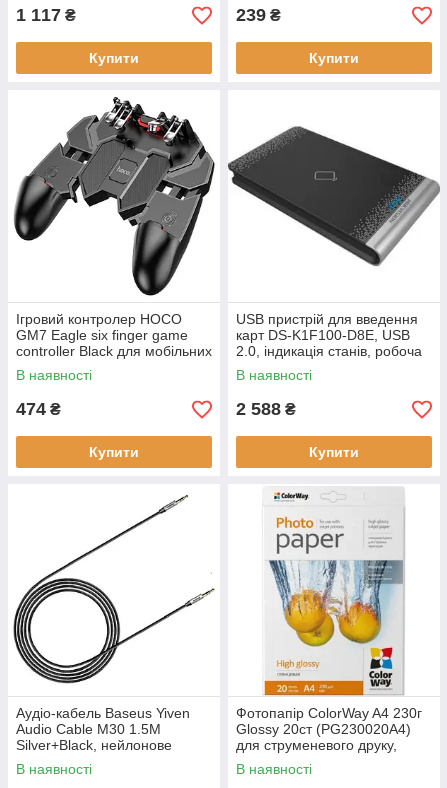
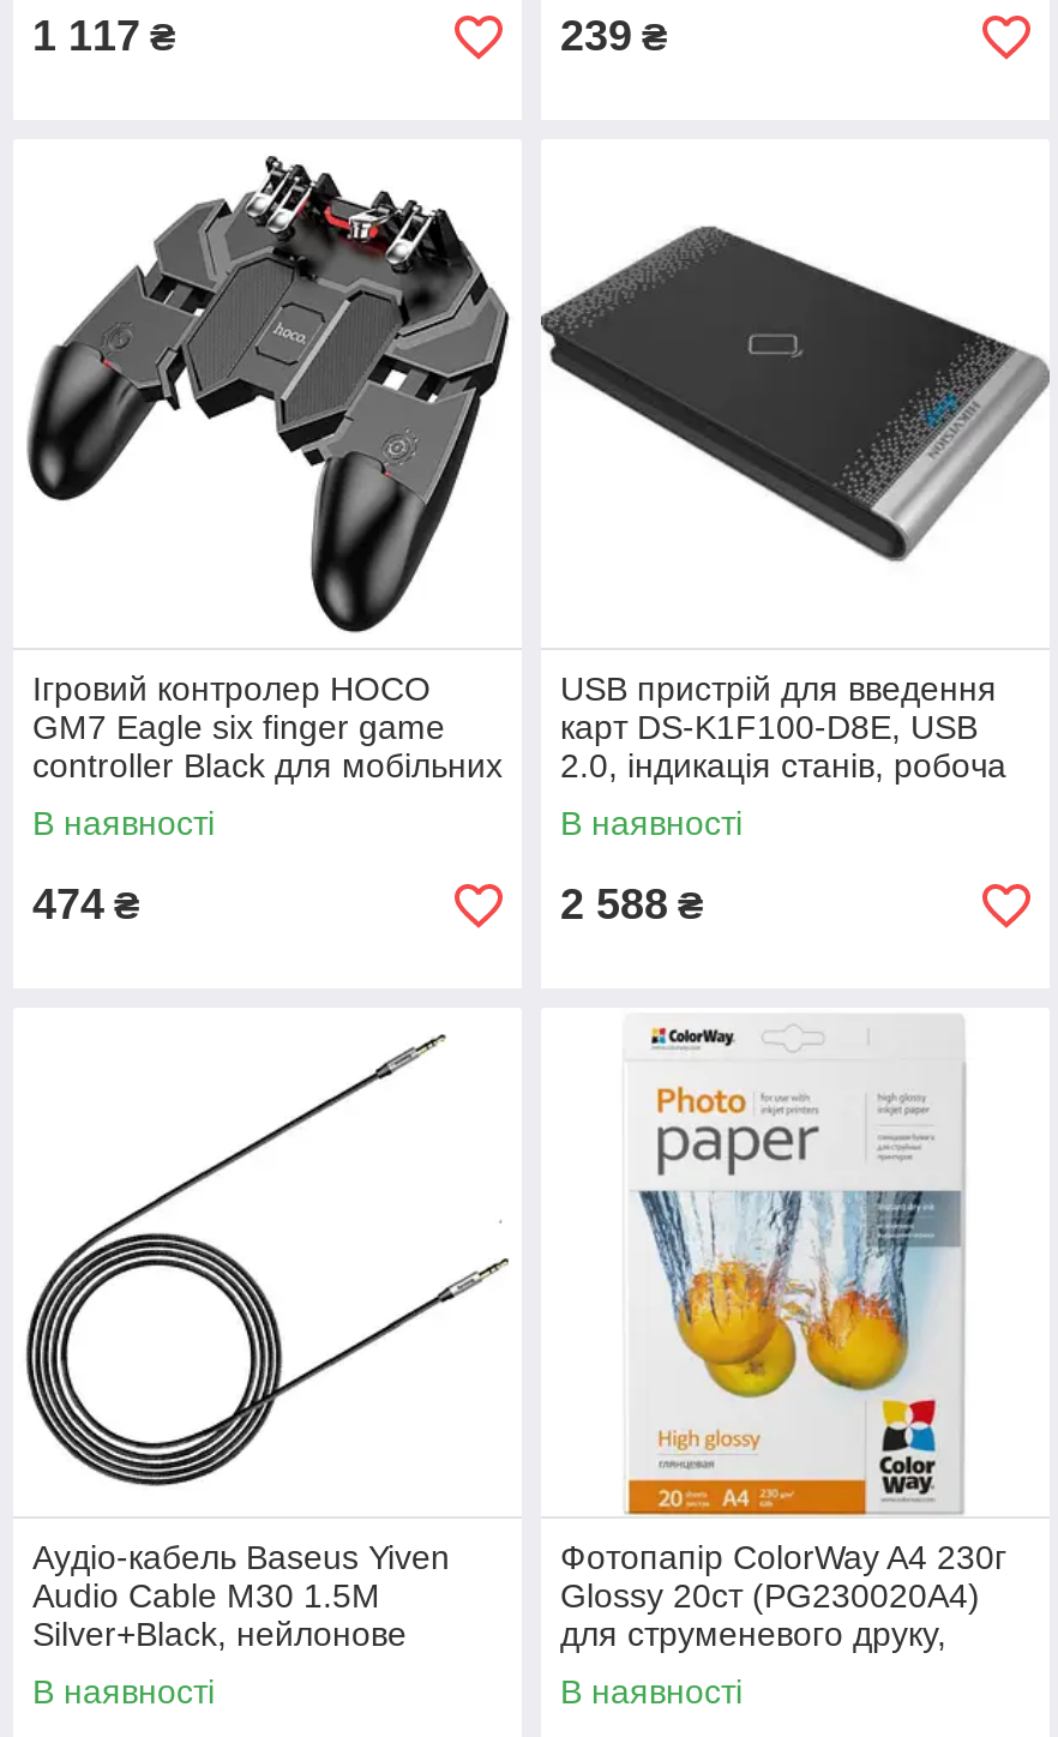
- Купити

- Купити

- Купити

- Купити
